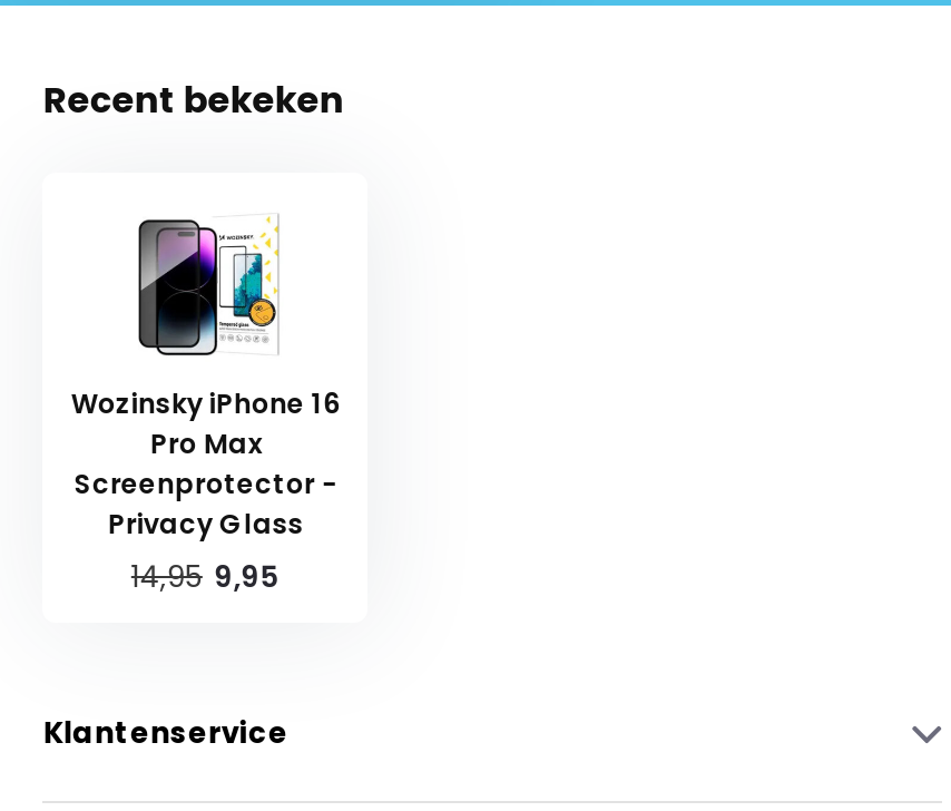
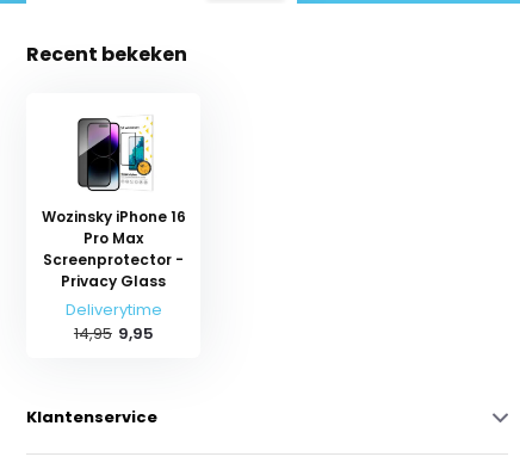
+ Deliverytime
